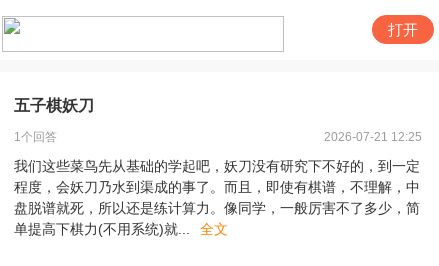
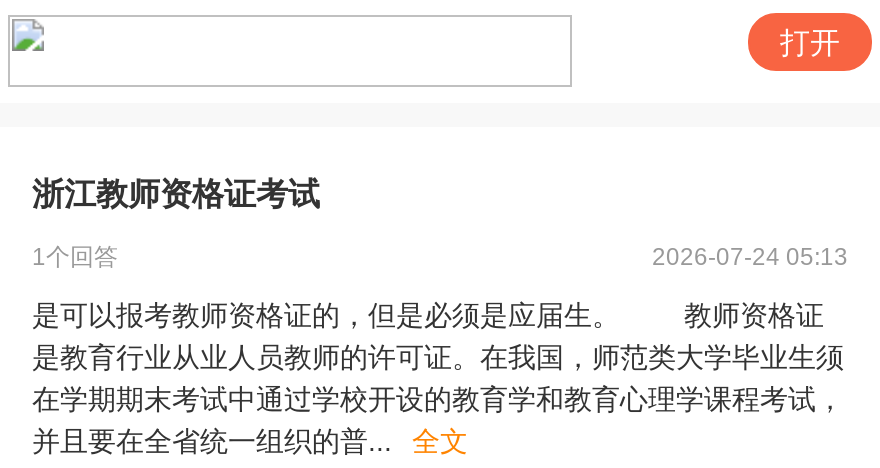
- 五子棋妖刀
+ 浙江教师资格证考试

- 2026-07-21 12:25
+ 2026-07-24 05:13

- 我们这些菜鸟先从基础的学起吧，妖刀没有研究下不好的，到一定
- 程度，会妖刀乃水到渠成的事了。而且，即使有棋谱，不理解，中
- 盘脱谱就死，所以还是练计算力。像同学，一般厉害不了多少，简
- 单提高下棋力(不用系统)就...
+ 是可以报考教师资格证的，但是必须是应届生。 教师资格证
+ 是教育行业从业人员教师的许可证。在我国，师范类大学毕业生须
+ 在学期期末考试中通过学校开设的教育学和教育心理学课程考试，
+ 并且要在全省统一组织的普...
